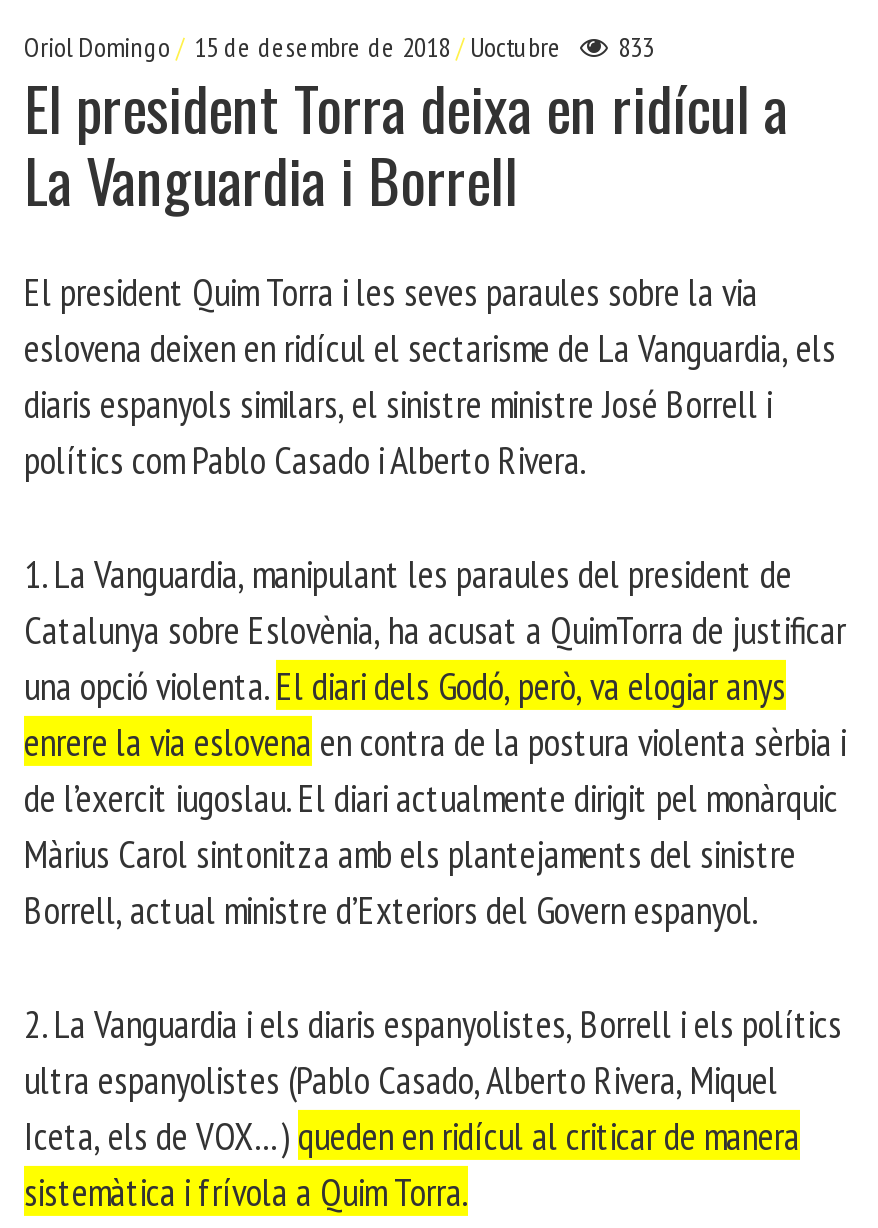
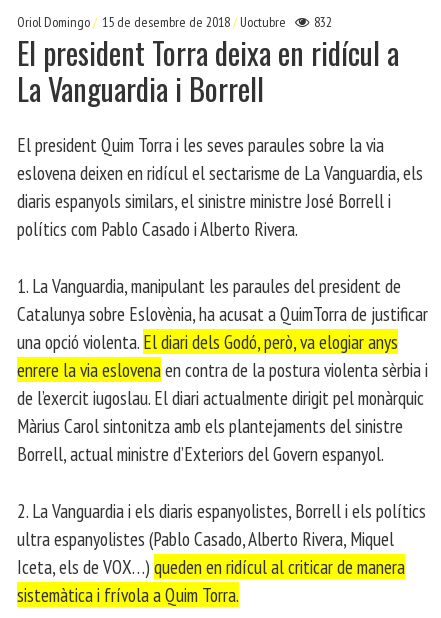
- Oriol Domingo 15 de desembre de 2018 Uoctubre 833
+ Oriol Domingo 15 de desembre de 2018 Uoctubre 832
